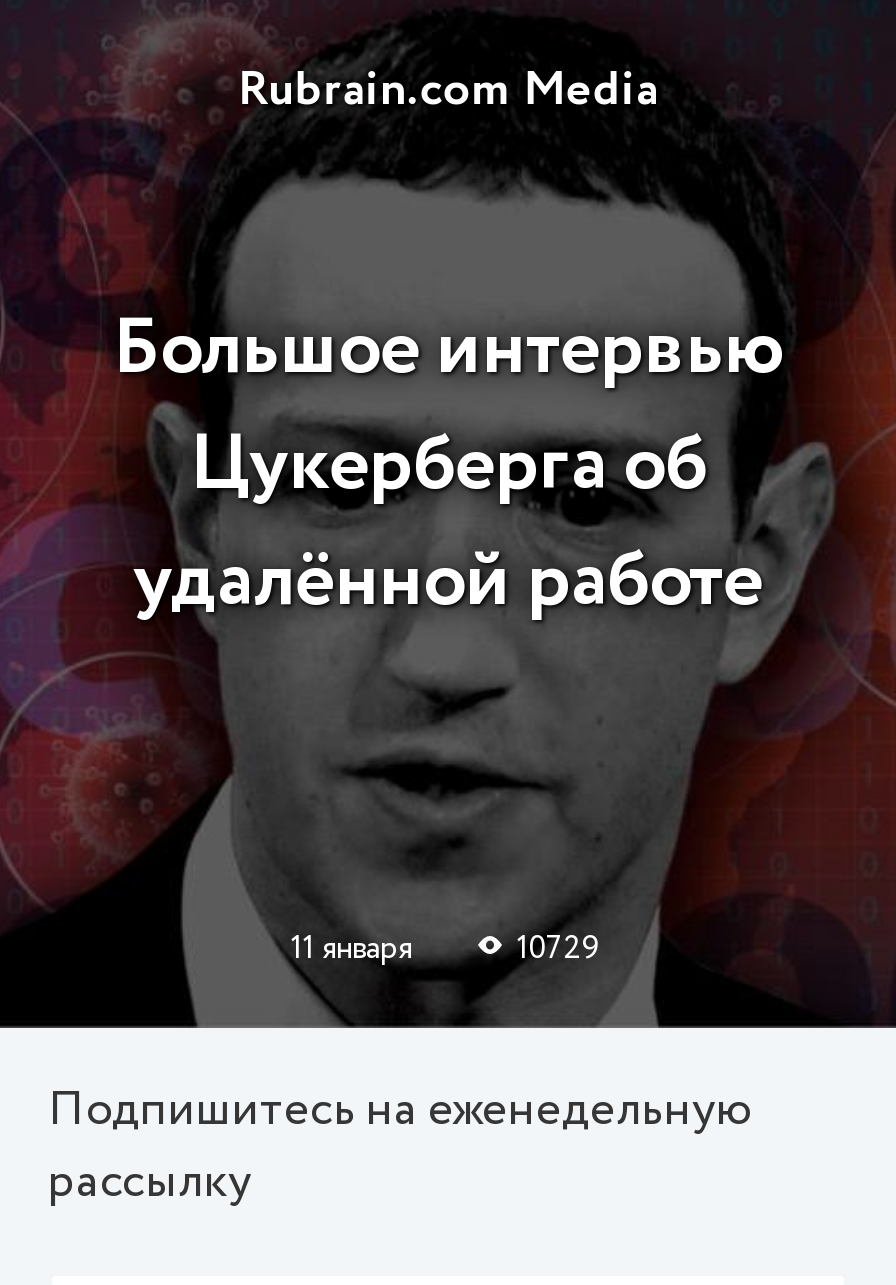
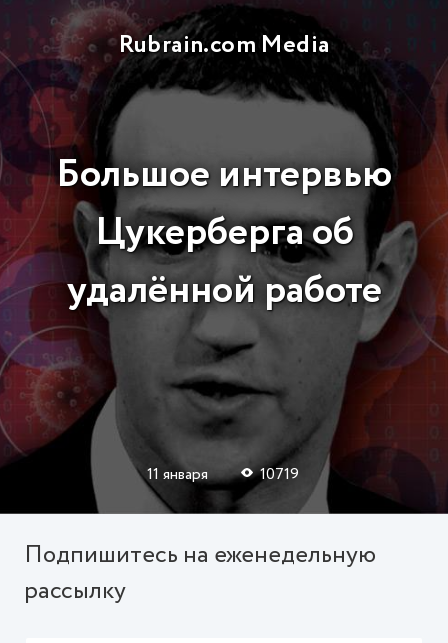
- 10729
+ 10719
